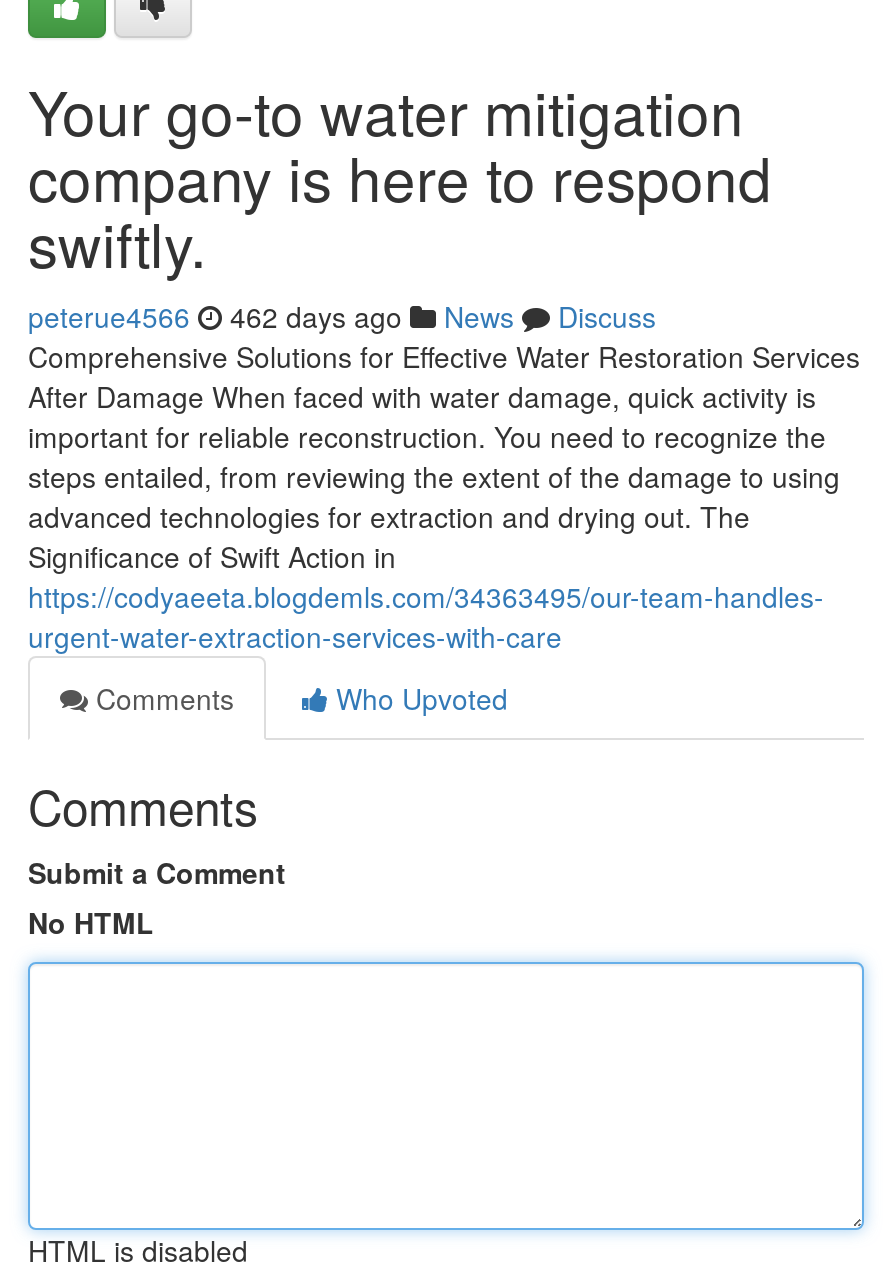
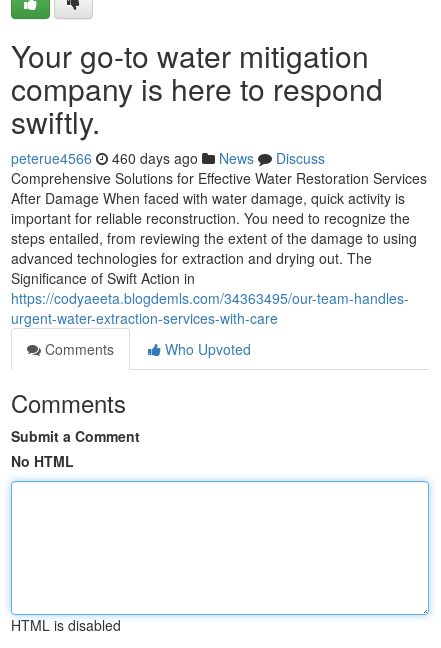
- peterue4566 462 days ago News Discuss
+ peterue4566 460 days ago News Discuss
